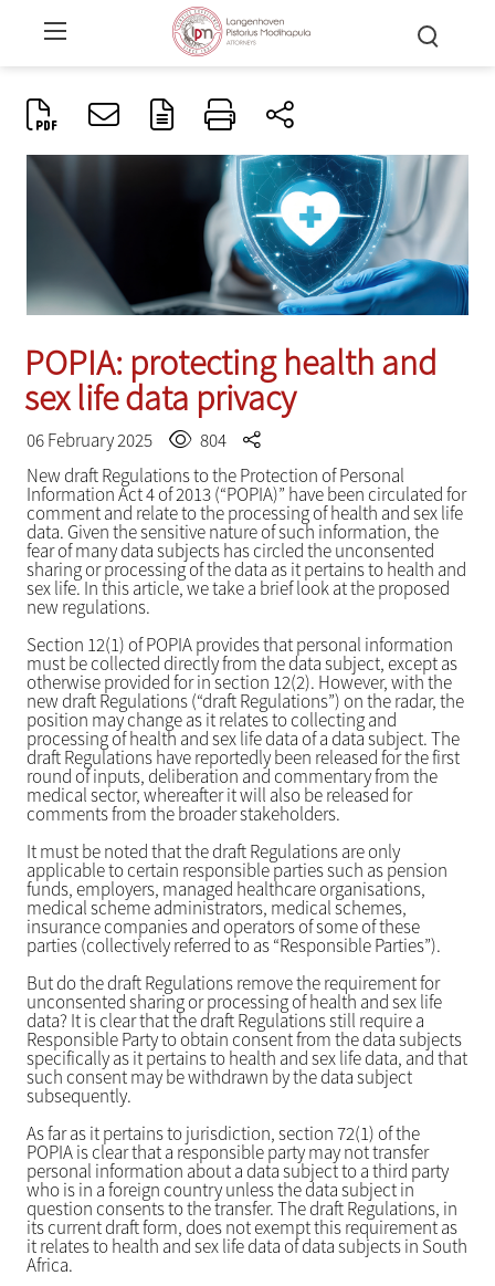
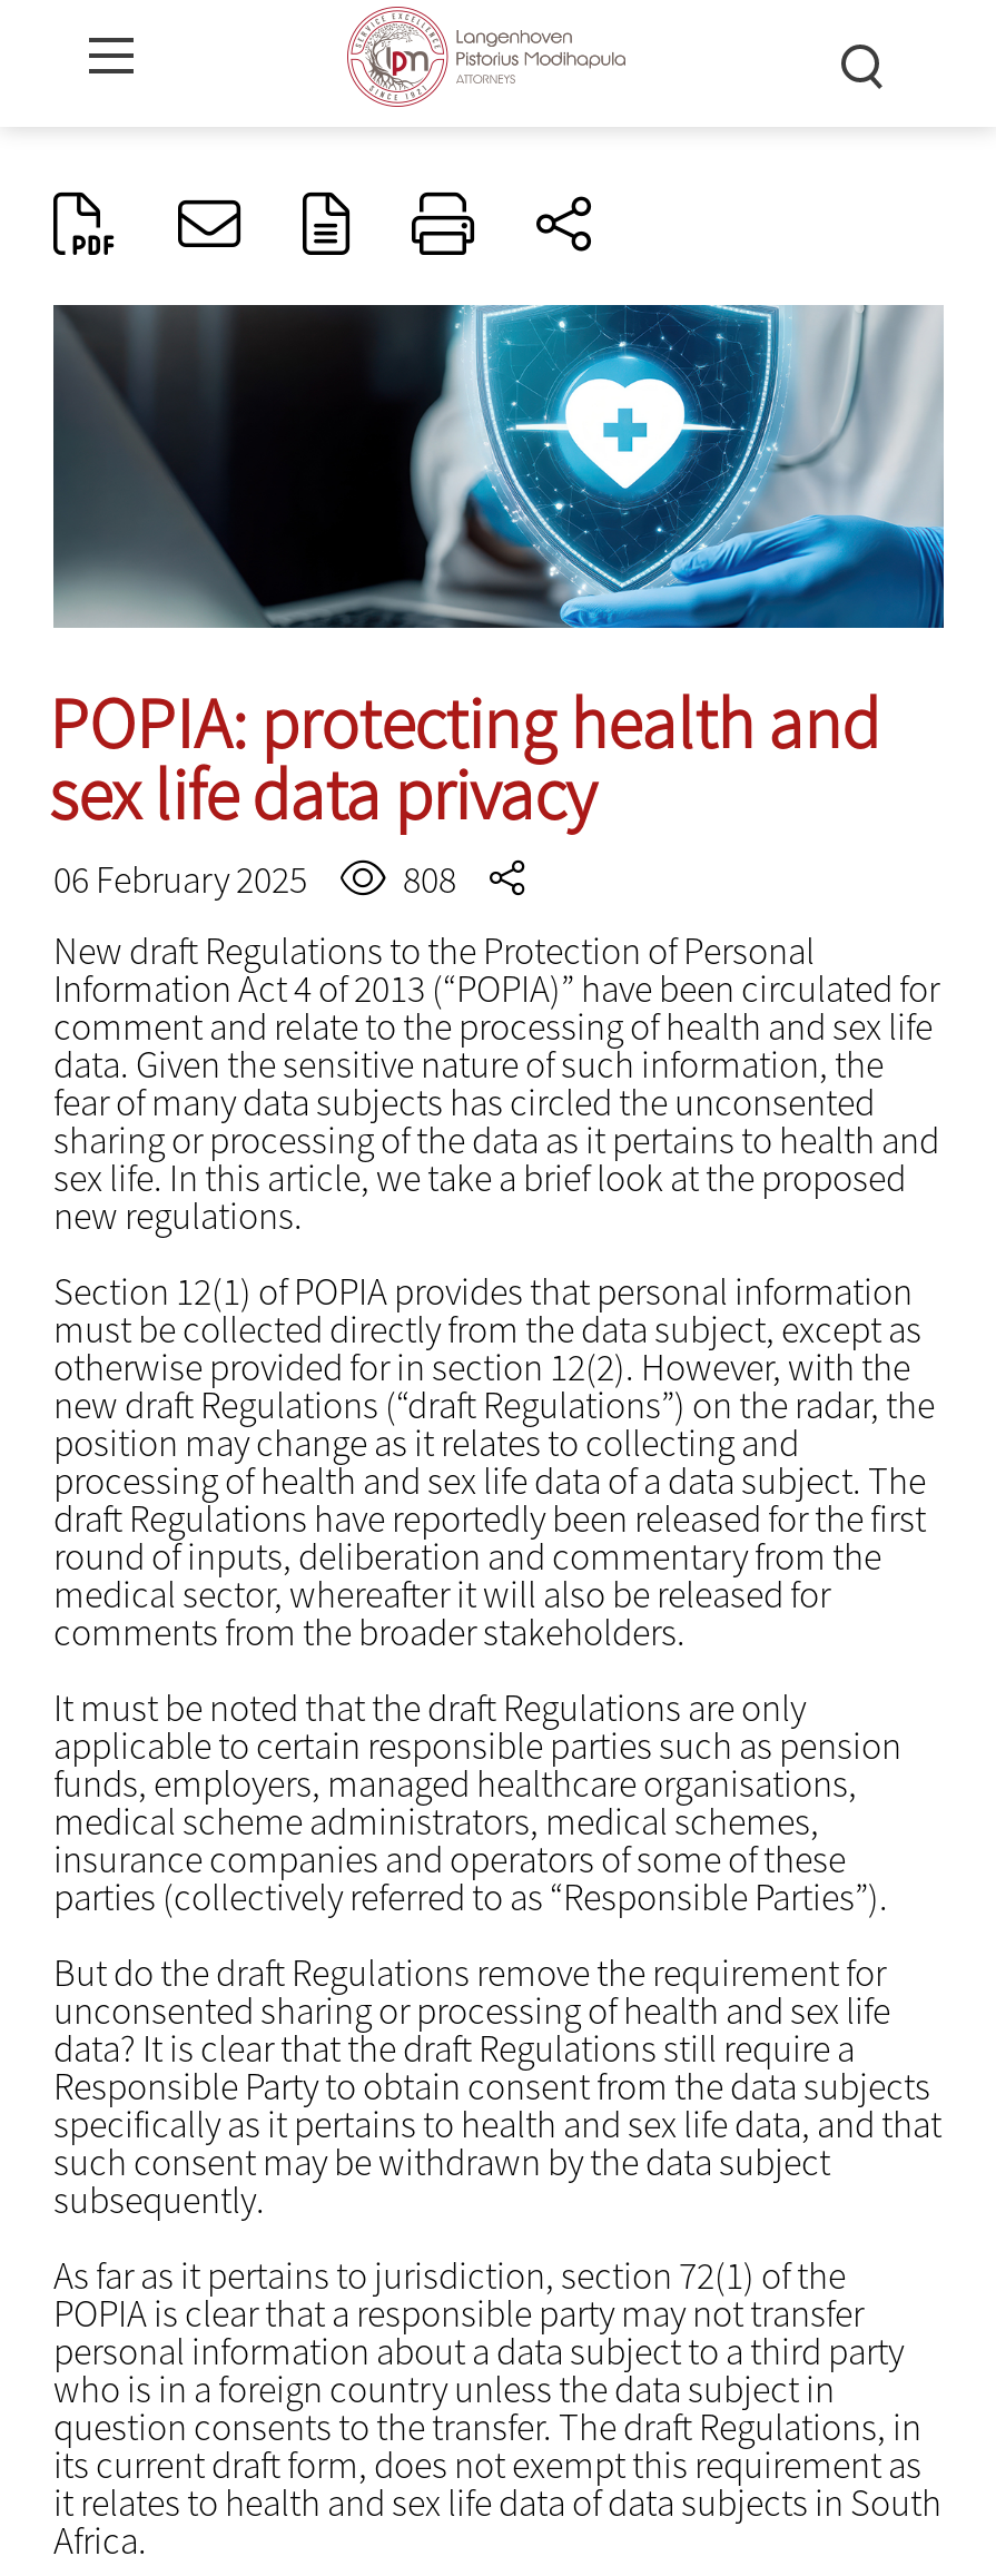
- 06 February 2025 804
+ 06 February 2025 808
